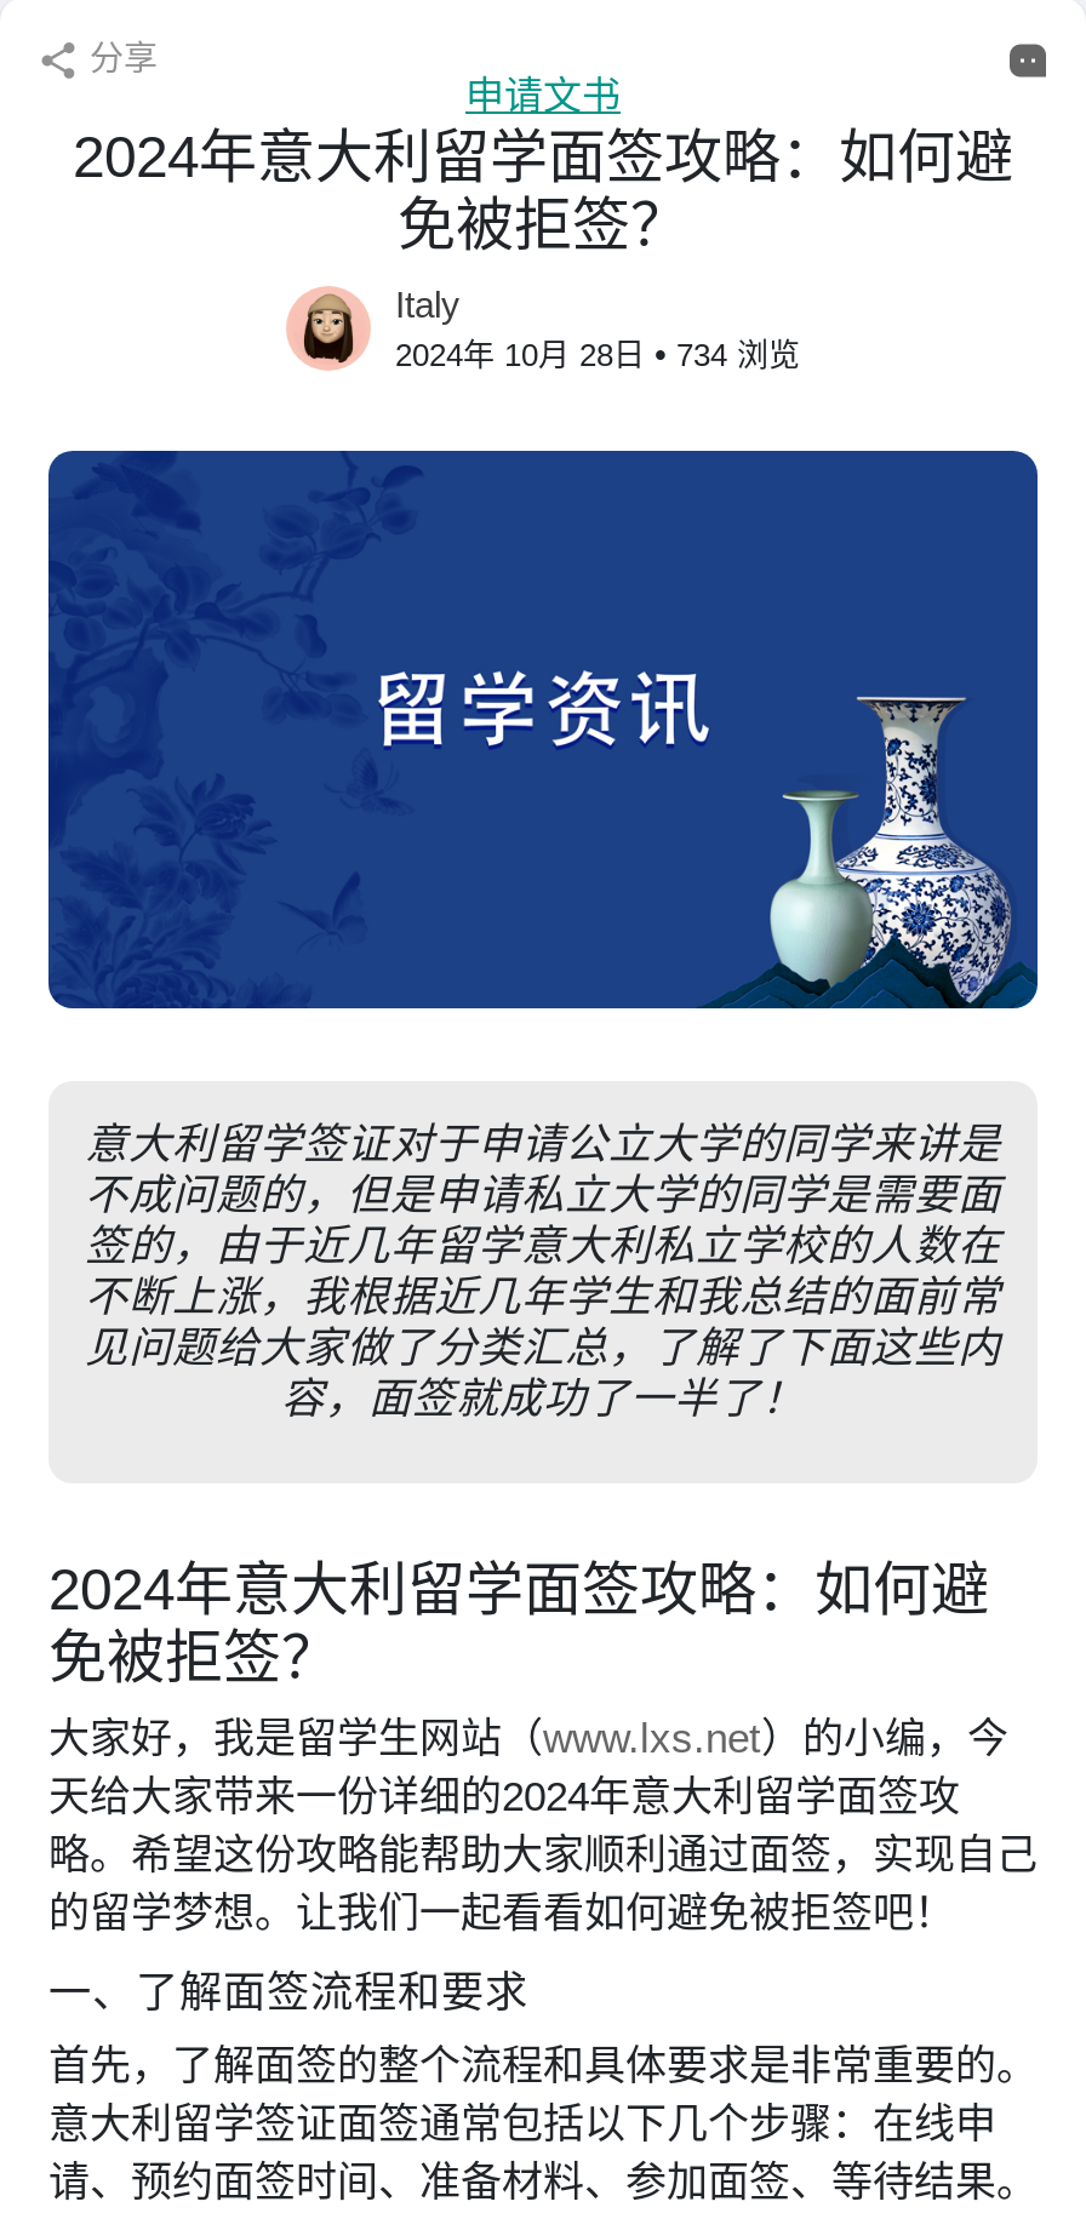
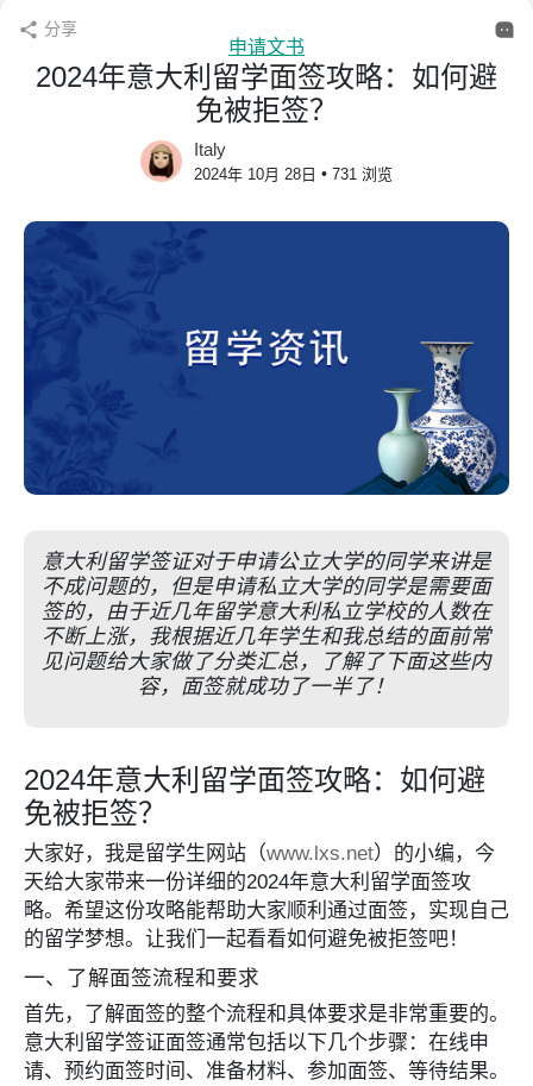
- 2024年 10月 28日• 734 浏览
+ 2024年 10月 28日• 731 浏览
